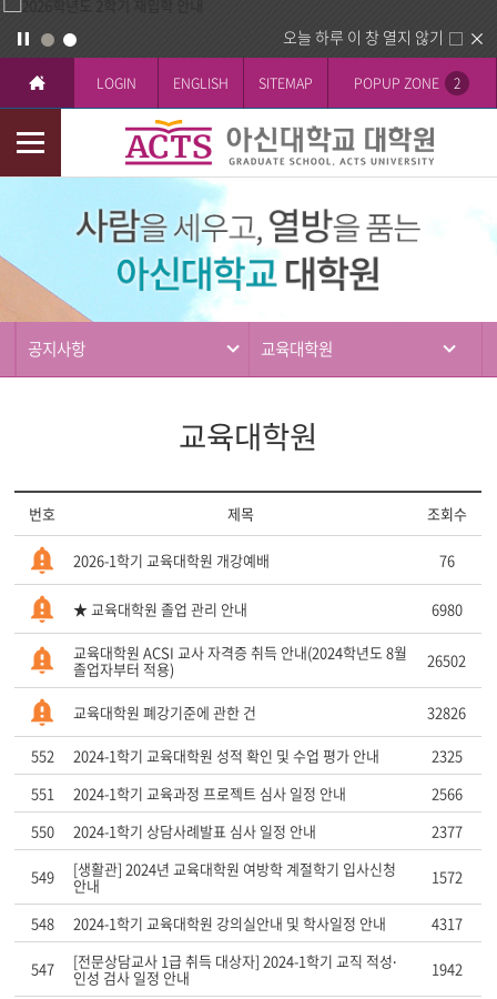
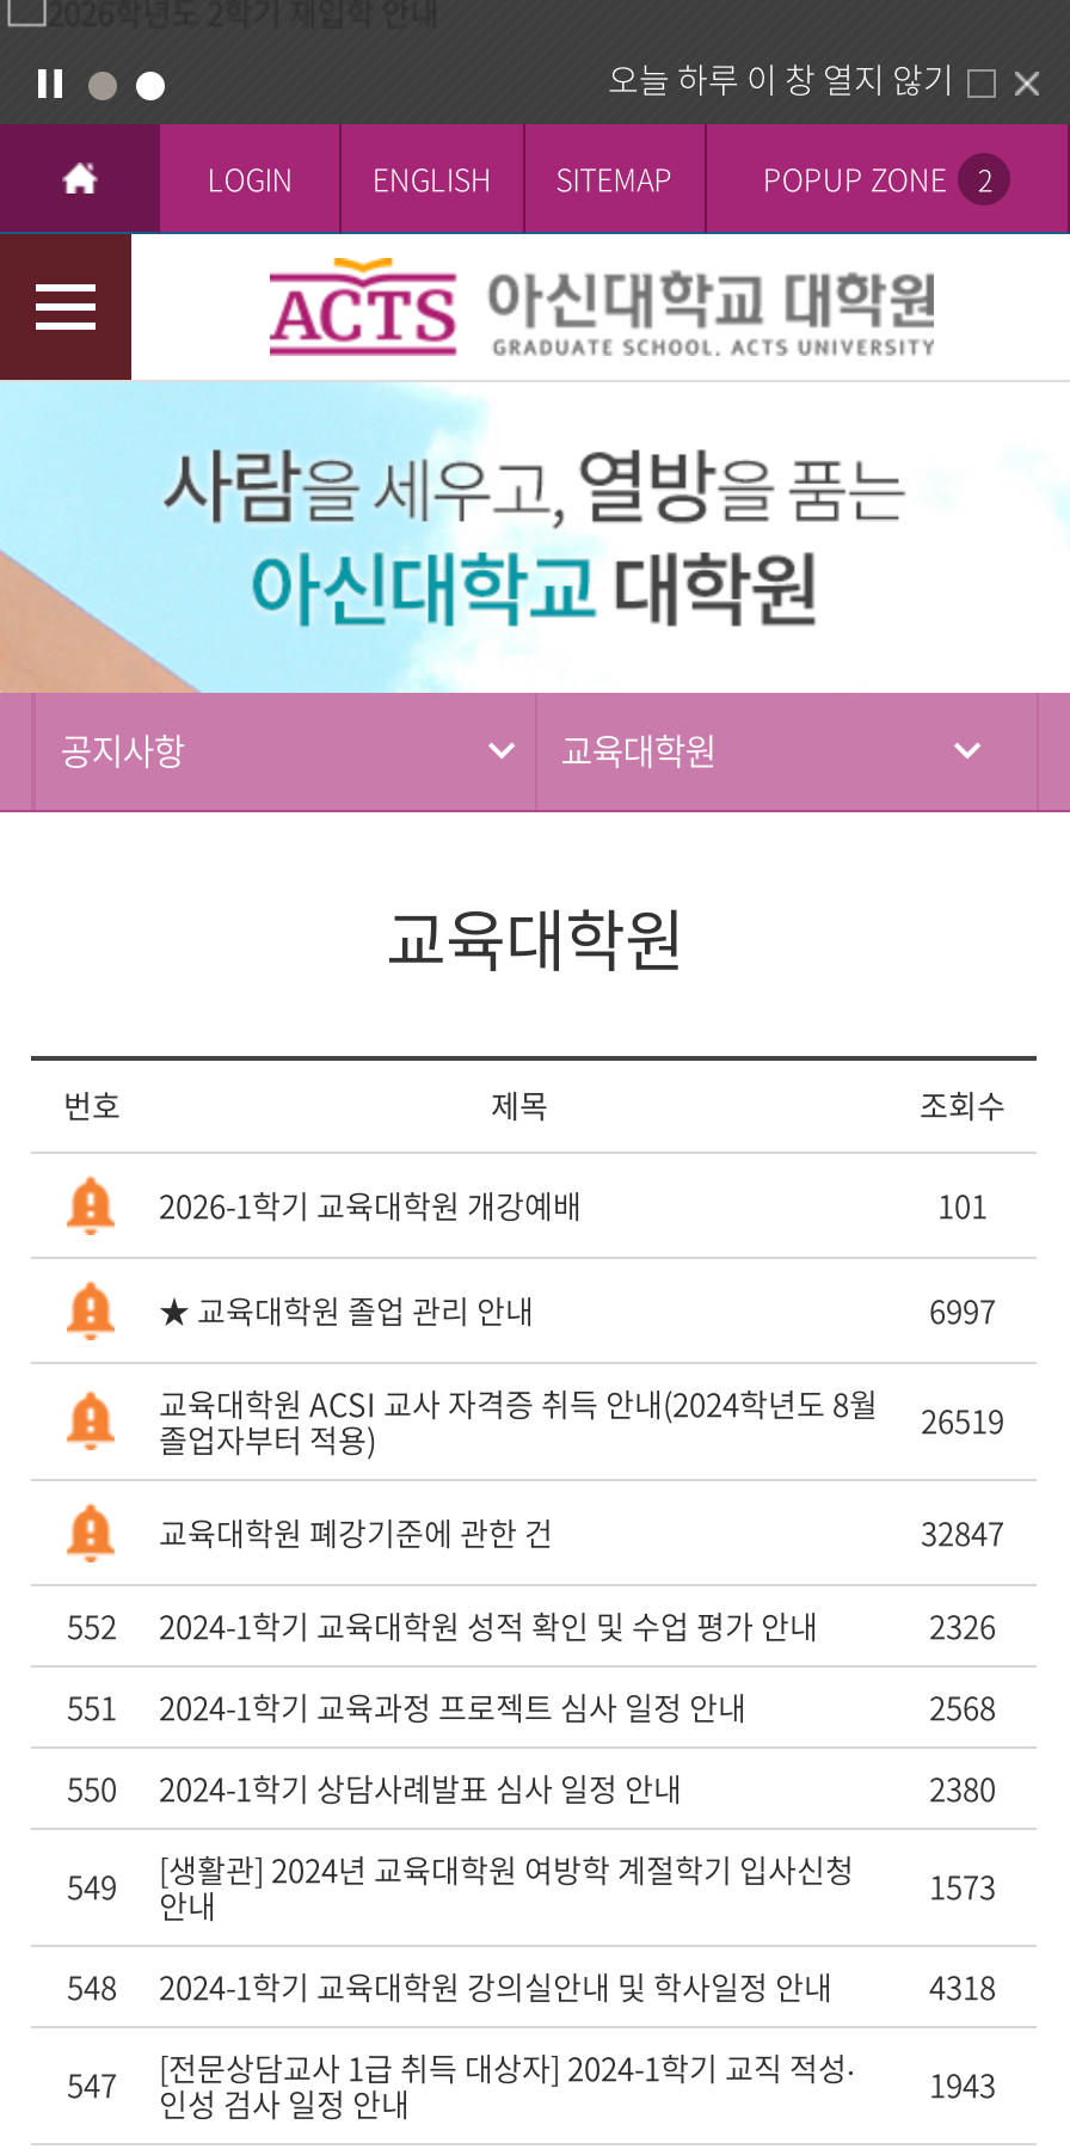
- 76
+ 101

- 6980
+ 6997

- 교육대학원 ACSI 교사 자격증 취득 안내(2024학년도 8월 26502
+ 교육대학원 ACSI 교사 자격증 취득 안내(2024학년도 8월 26519

- 32826
+ 32847

- 2325
+ 2326

- 2566
+ 2568

- 2377
+ 2380

- 549 [생활관] 2024년 교육대학원 여방학 계절학기 입사신청 안내 1572
+ 549 [생활관] 2024년 교육대학원 여방학 계절학기 입사신청 안내 1573

- 4317
+ 4318

- 547 [전문상담교사 1급 취득 대상자] 2024-1학기 교직 적성‧ 인성 검사 일정 안내 1942
+ 547 [전문상담교사 1급 취득 대상자] 2024-1학기 교직 적성‧ 인성 검사 일정 안내 1943
